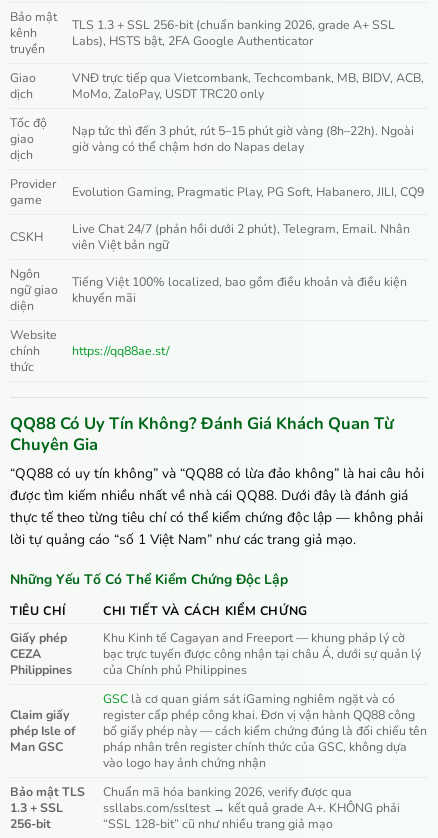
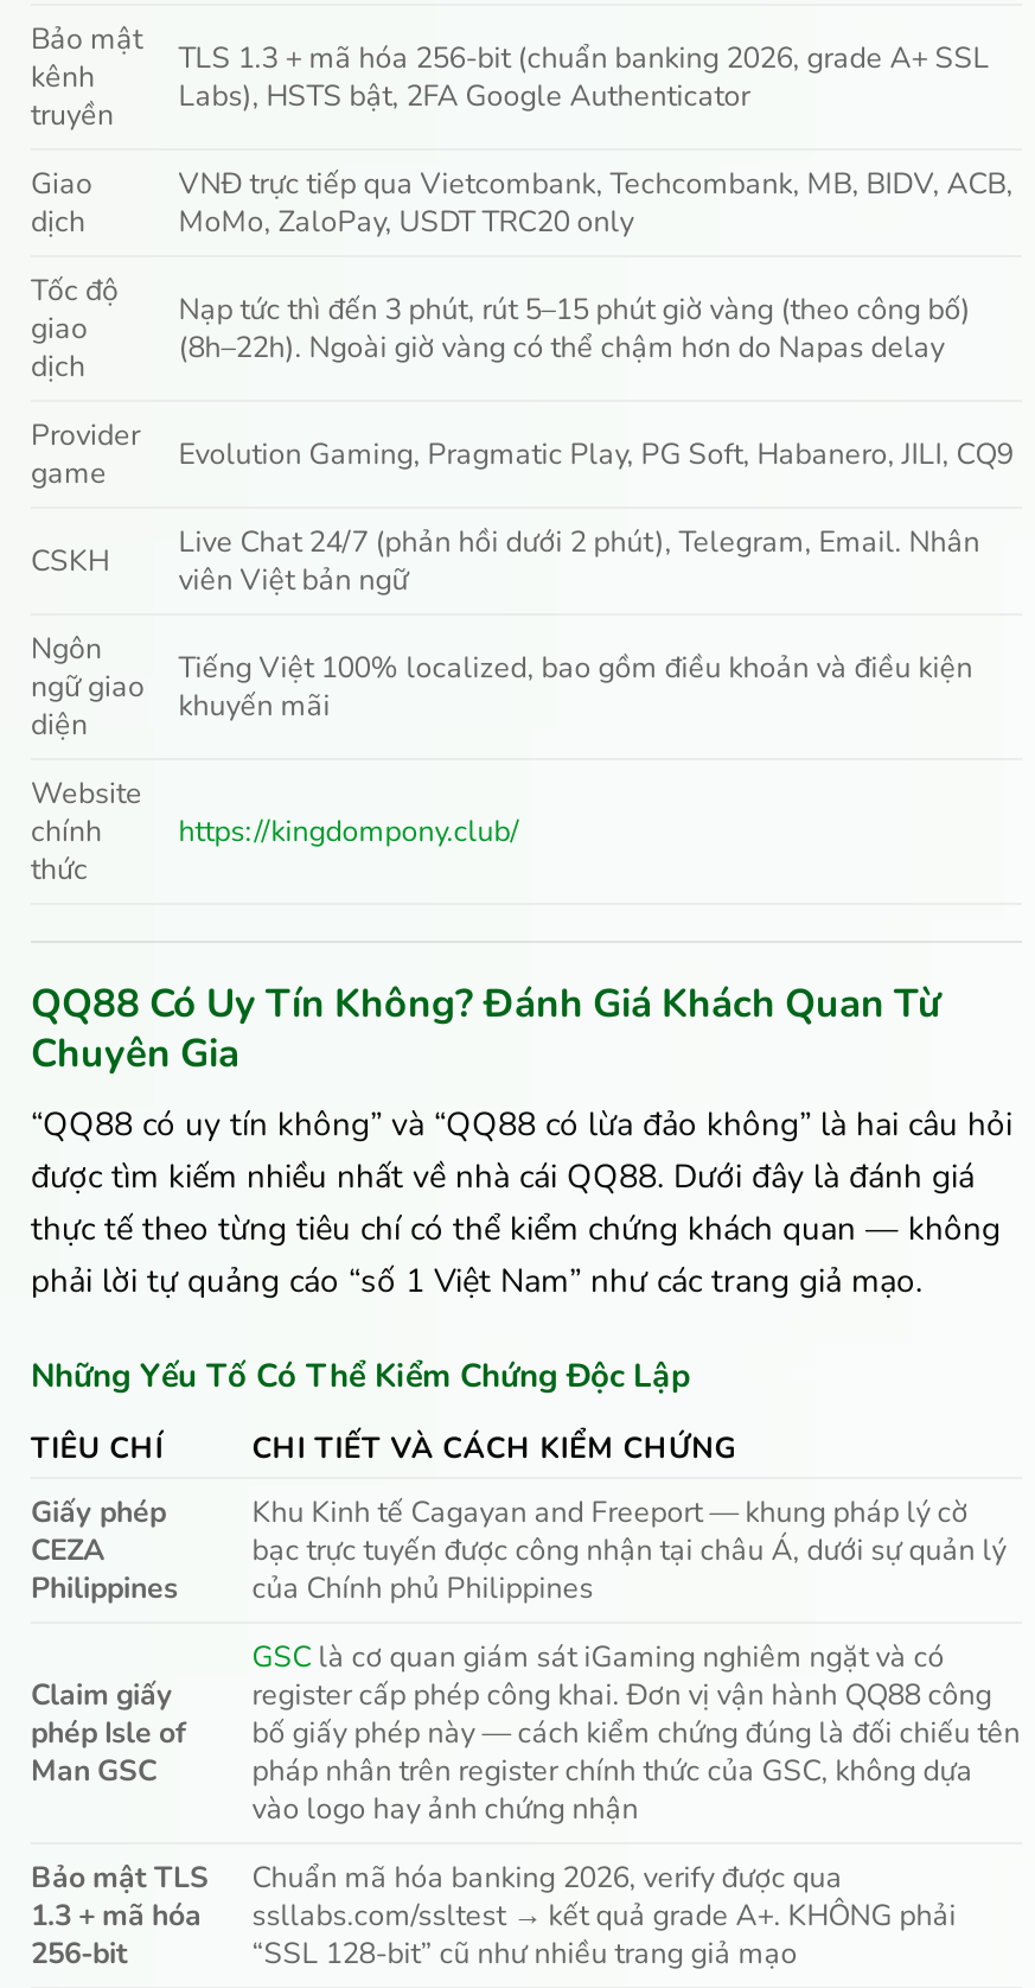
- TLS 1.3 + SSL 256-bit (chuẩn banking 2026, grade A+ SSL
+ TLS 1.3 + mã hóa 256-bit (chuẩn banking 2026, grade A+ SSL

- Nạp tức thì đến 3 phút, rút 5–15 phút giờ vàng (8h–22h). Ngoài
- giờ vàng có thể chậm hơn do Napas delay
+ Nạp tức thì đến 3 phút, rút 5–15 phút giờ vàng (theo công bố)
+ (8h–22h). Ngoài giờ vàng có thể chậm hơn do Napas delay

- https://qq88ae.st/
+ https://kingdompony.club/

- thực tế theo từng tiêu chí có thể kiểm chứng độc lập — không phải
- lời tự quảng cáo “số 1 Việt Nam” như các trang giả mạo.
+ thực tế theo từng tiêu chí có thể kiểm chứng khách quan — không
+ phải lời tự quảng cáo “số 1 Việt Nam” như các trang giả mạo.

- 1.3 + SSL
+ 1.3 + mã hóa
